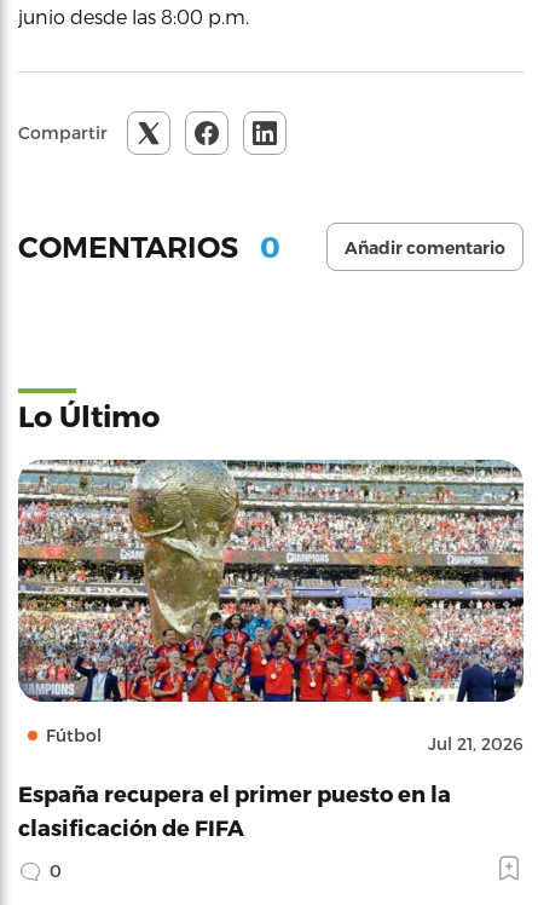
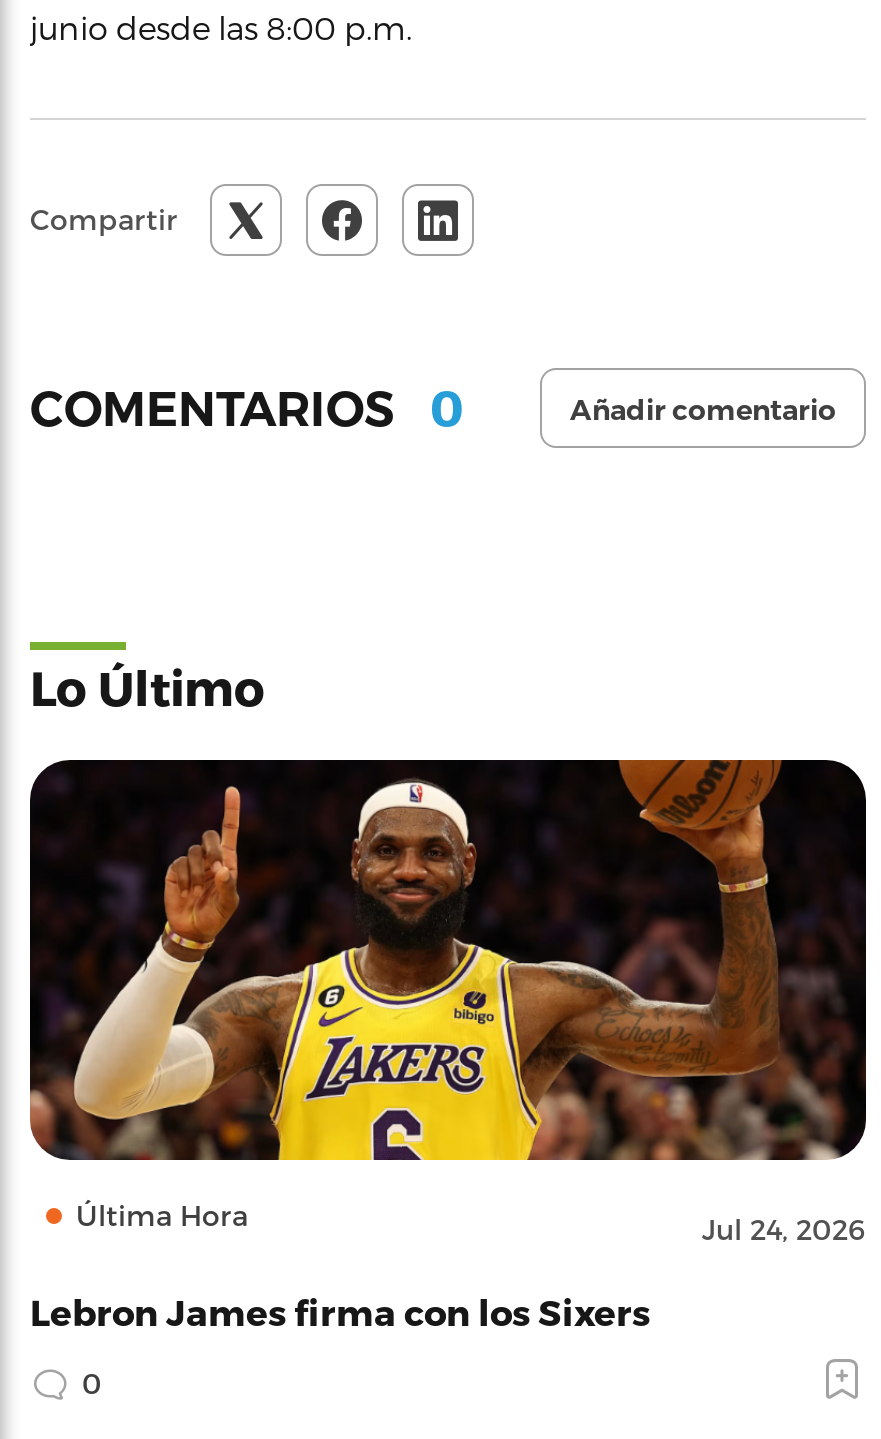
- [image]
- Fútbol
- Jul 21, 2026
+ [image]
+ Última Hora
+ Jul 24, 2026

- España recupera el primer puesto en la
- clasificación de FIFA
+ Lebron James firma con los Sixers
